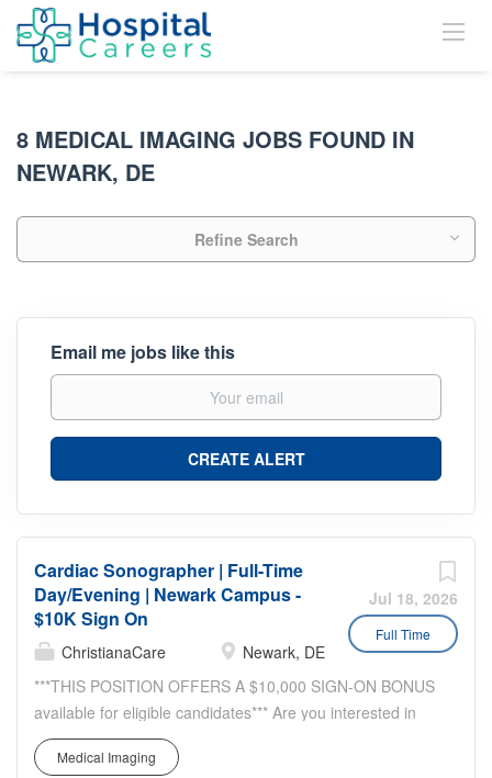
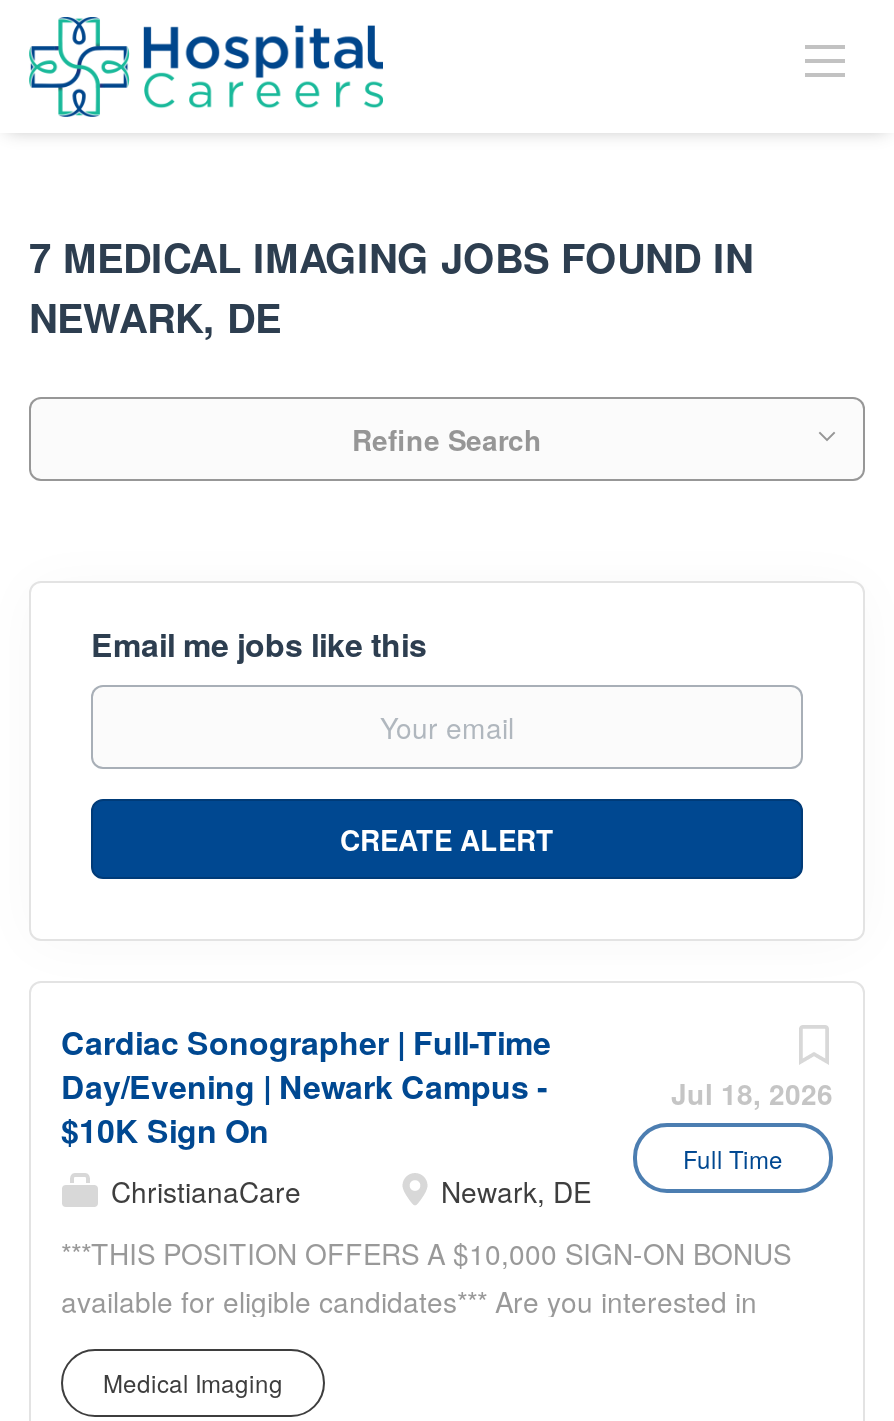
- 8 MEDICAL IMAGING JOBS FOUND IN
+ 7 MEDICAL IMAGING JOBS FOUND IN
